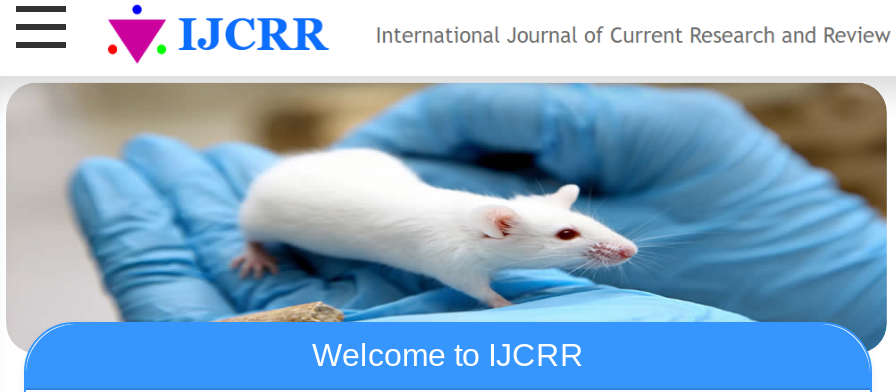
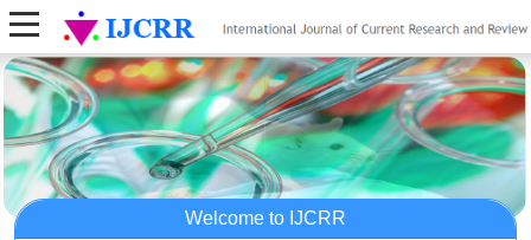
- [image]
+ [image]
